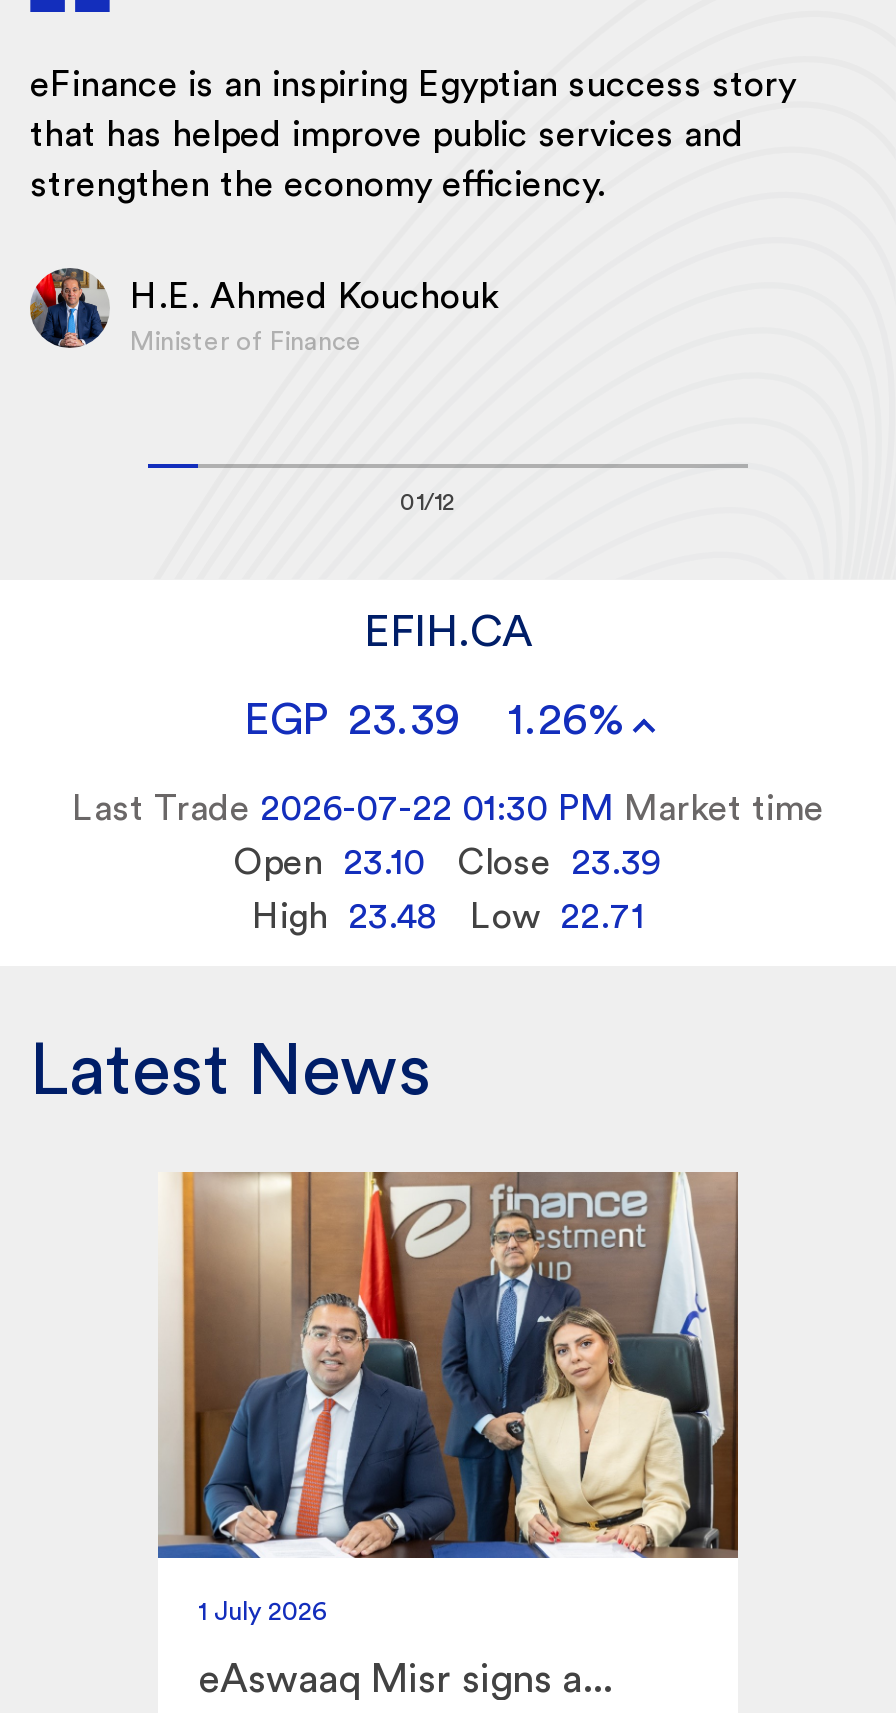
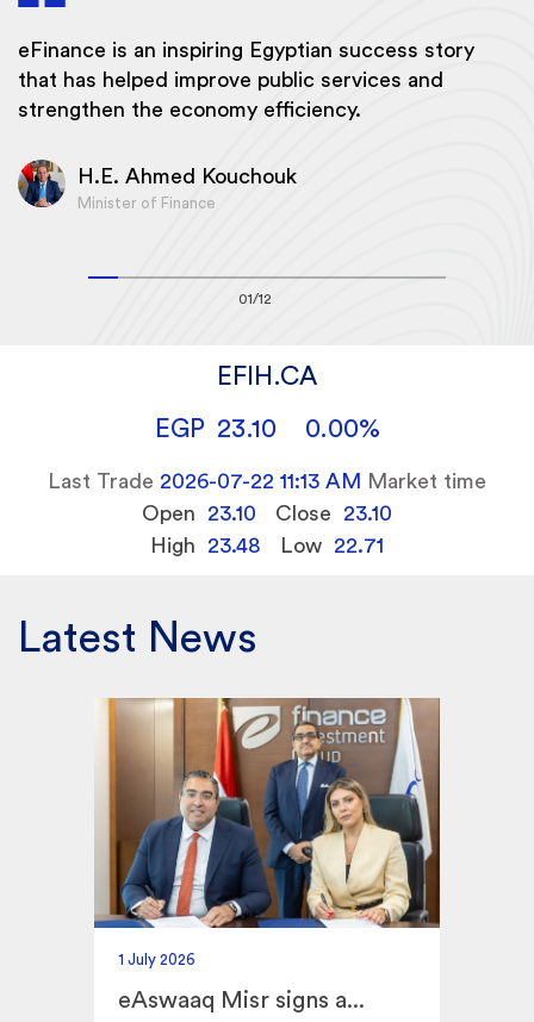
- EGP 23.39
+ EGP 23.10

- 1.26%
+ 0.00%

- Last Trade 2026-07-22 01:30 PM Market time
+ Last Trade 2026-07-22 11:13 AM Market time

- Open 23.10 Close 23.39
+ Open 23.10 Close 23.10
